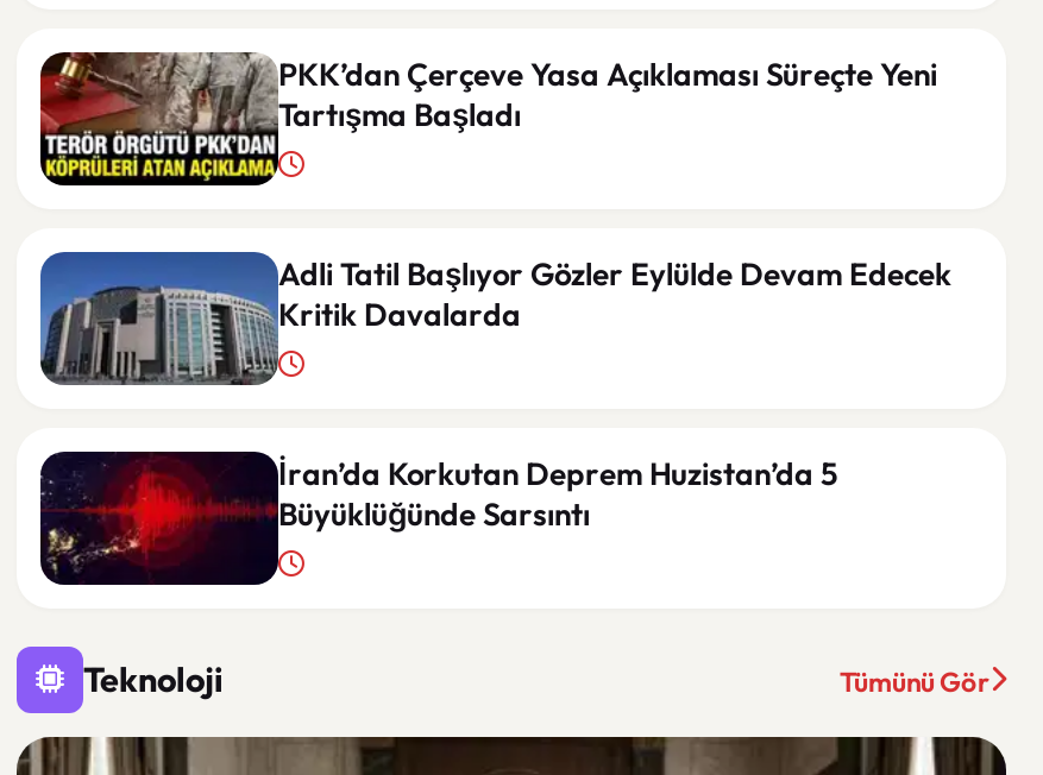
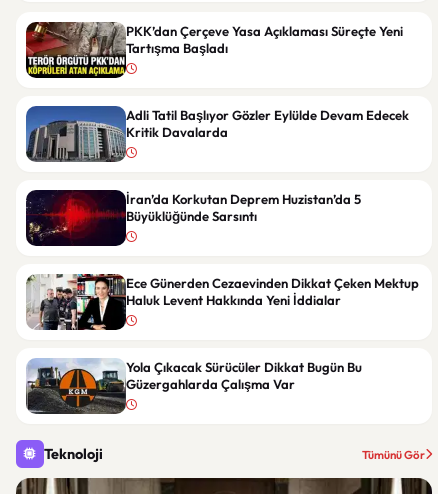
+ [image]
+ Ece Günerden Cezaevinden Dikkat Çeken Mektup
+ Haluk Levent Hakkında Yeni İddialar

+ [image]
+ Yola Çıkacak Sürücüler Dikkat Bugün Bu
+ Güzergahlarda Çalışma Var
